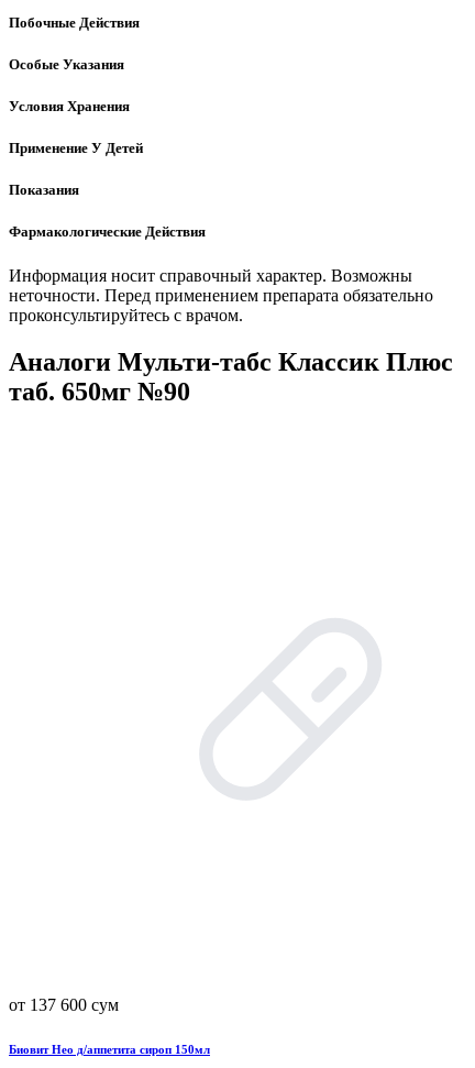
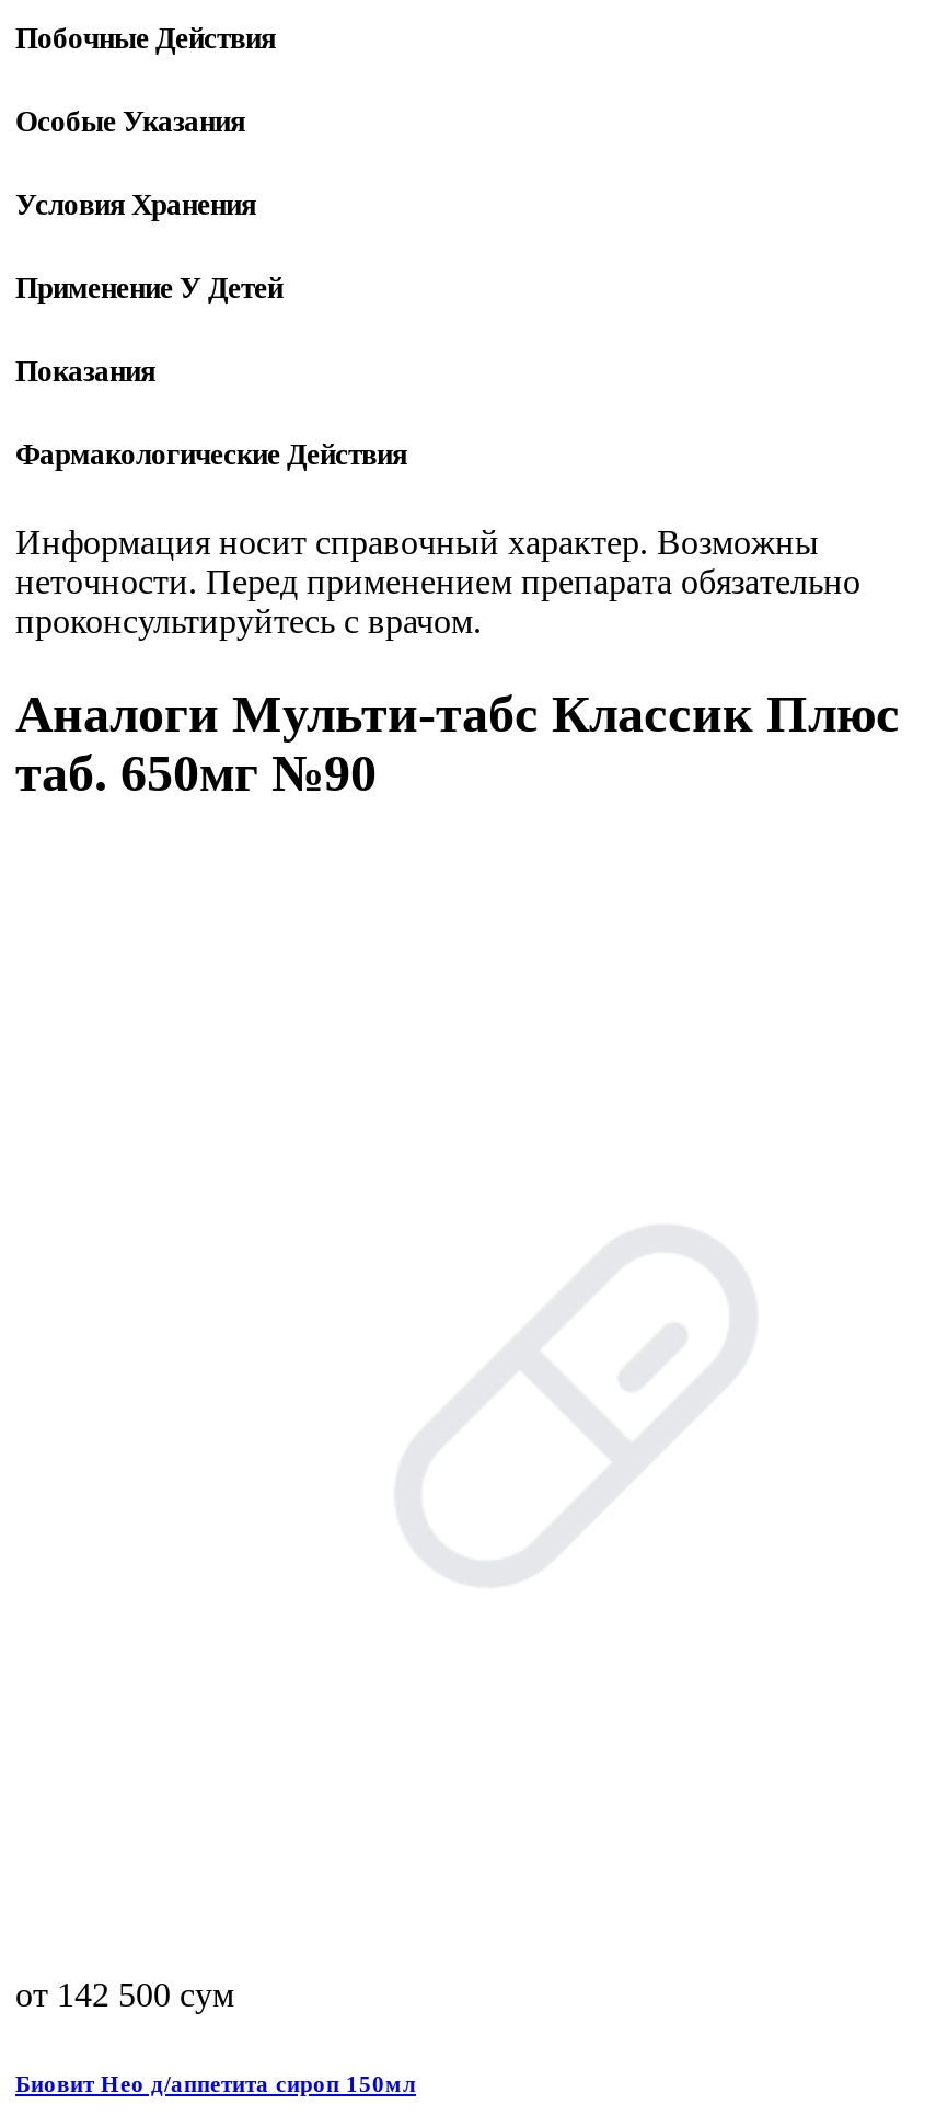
- от 137 600 сум
+ от 142 500 сум
